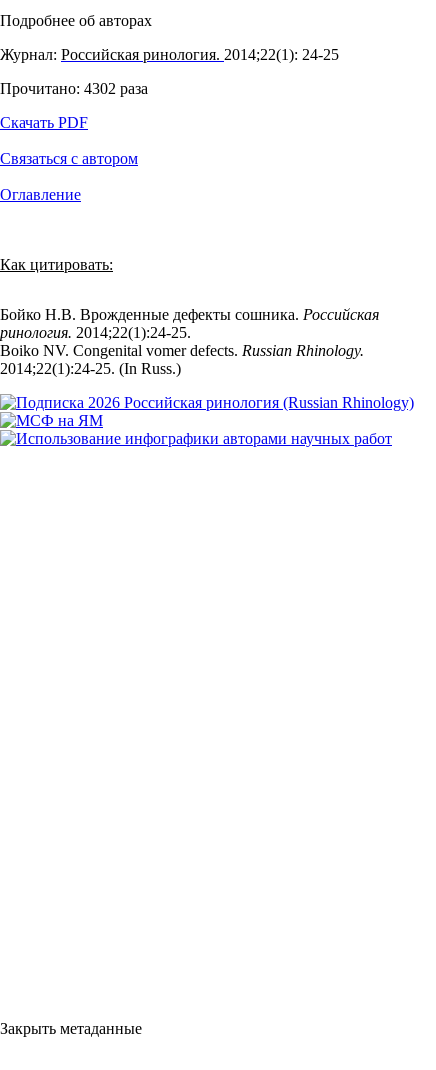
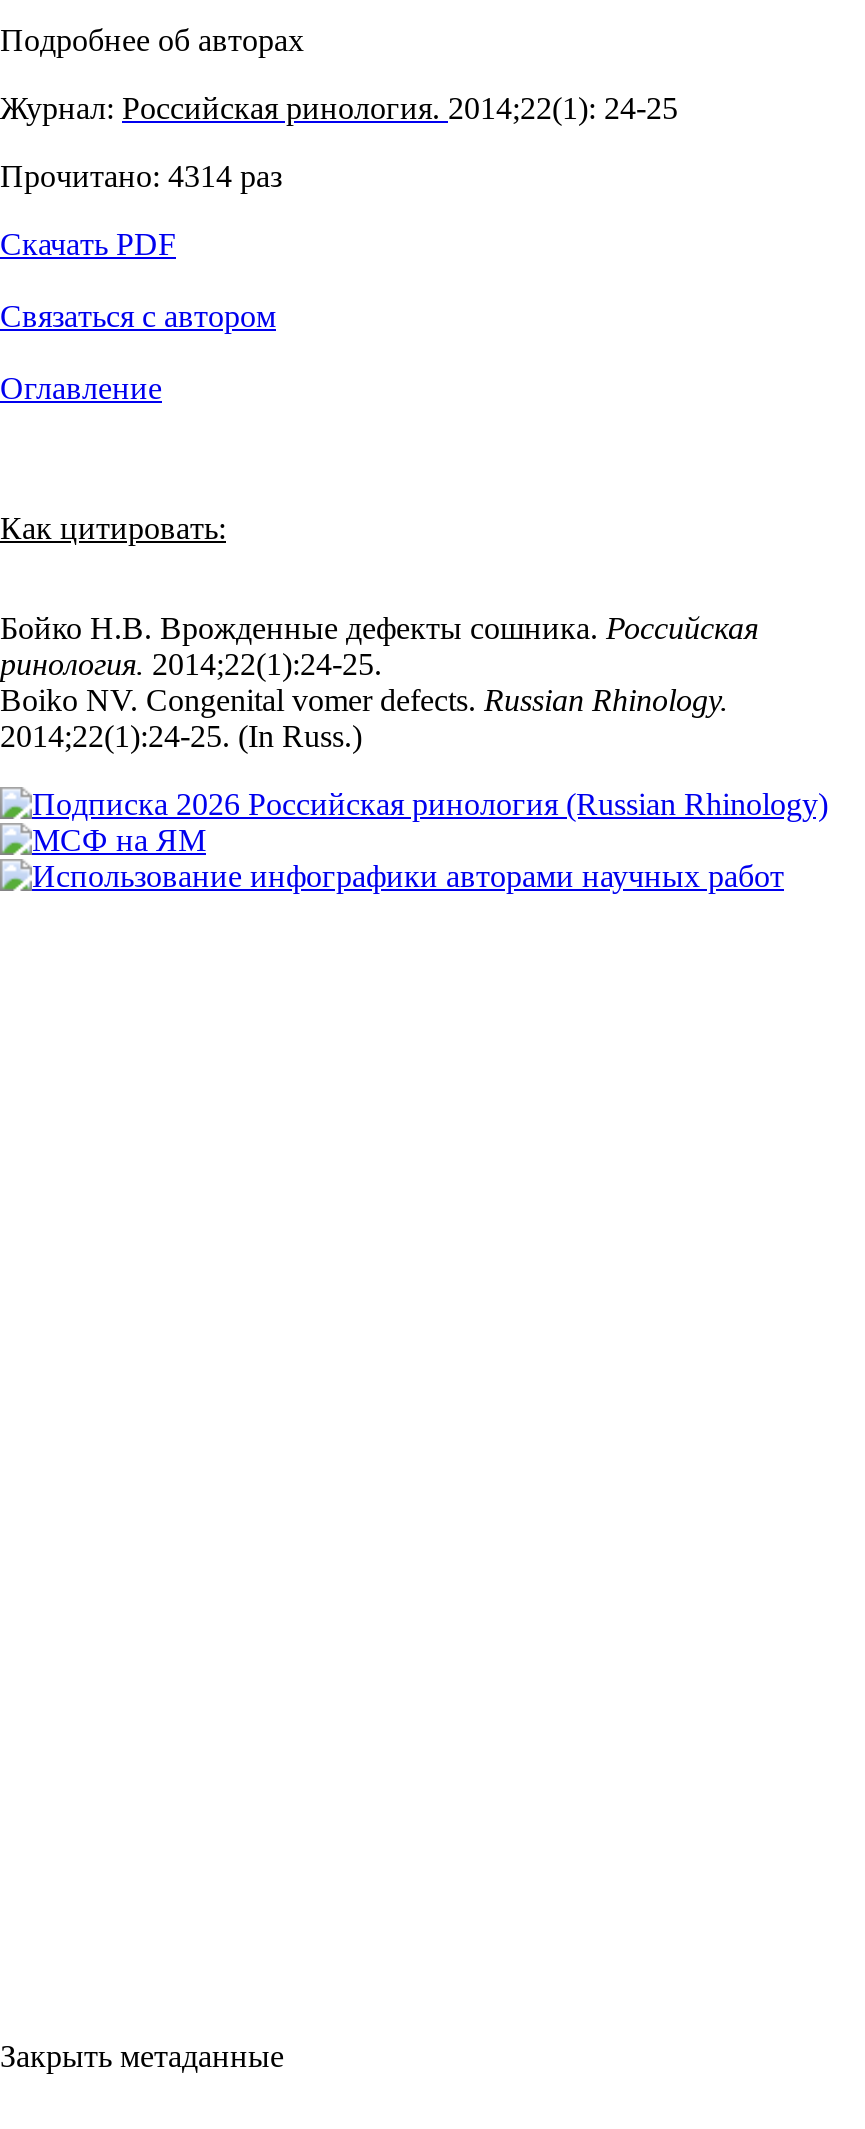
- Прочитано: 4302 раза
+ Прочитано: 4314 раз
